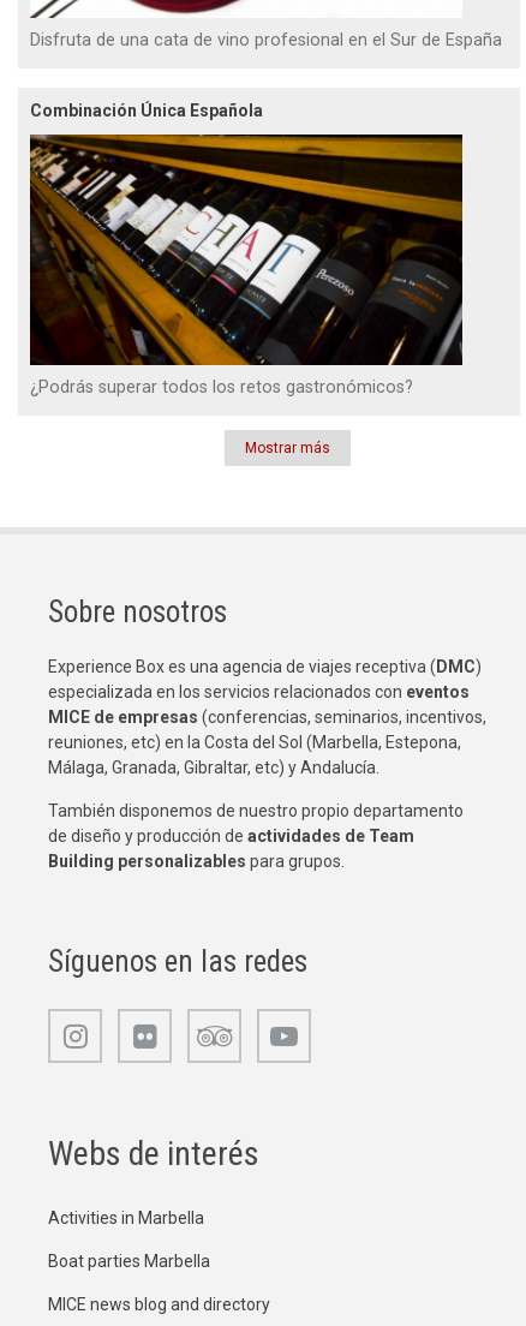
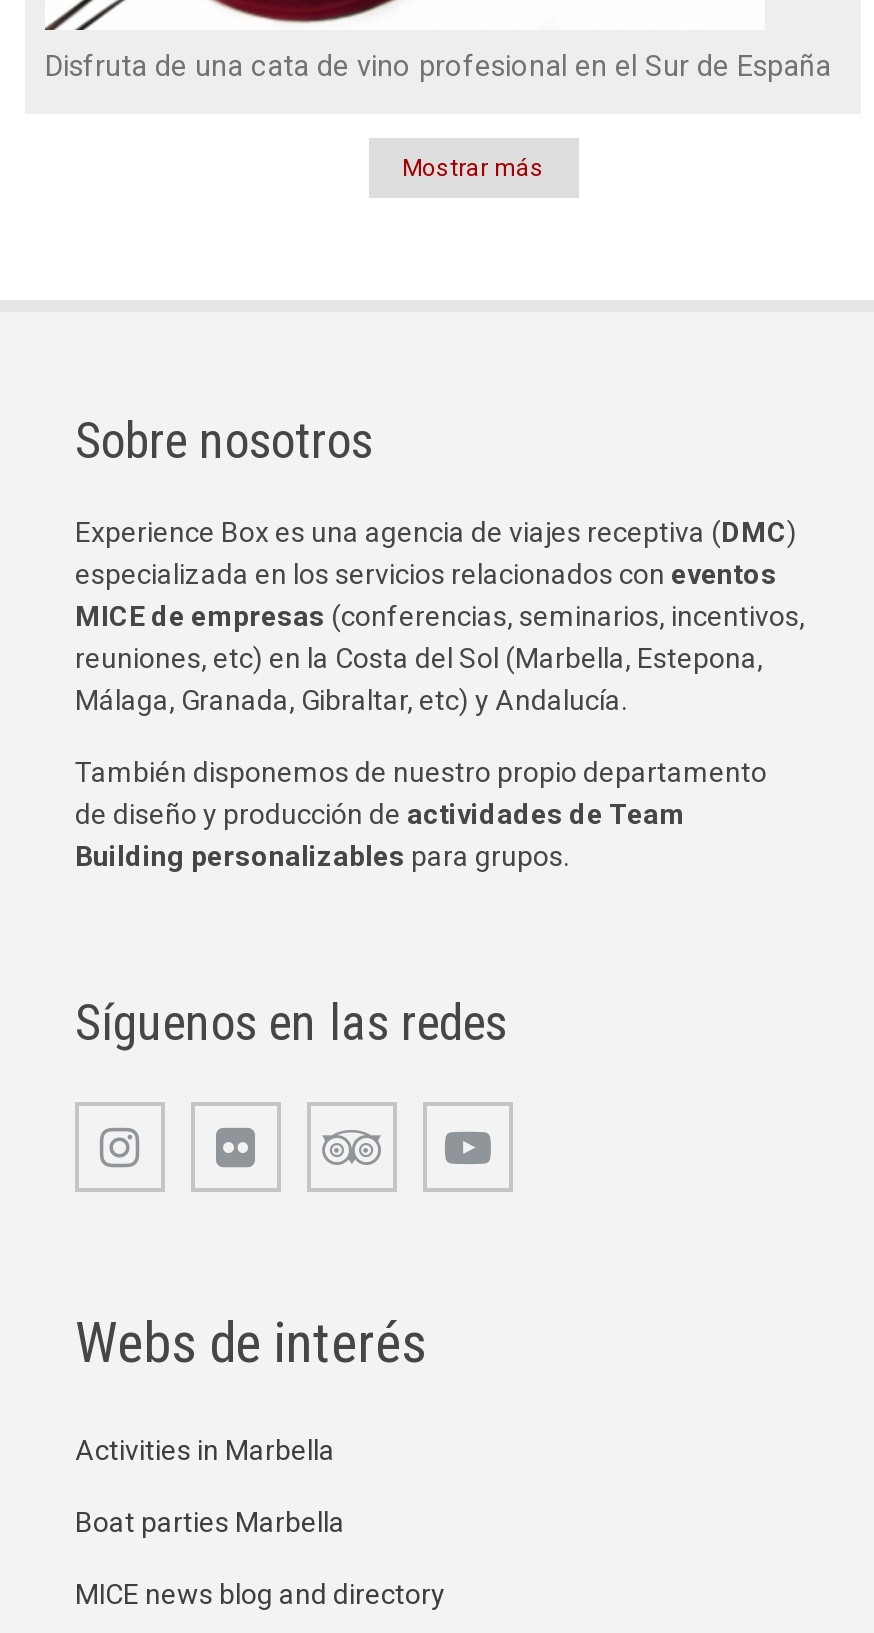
- Combinación Única Española

- [image]
- ¿Podrás superar todos los retos gastronómicos?
